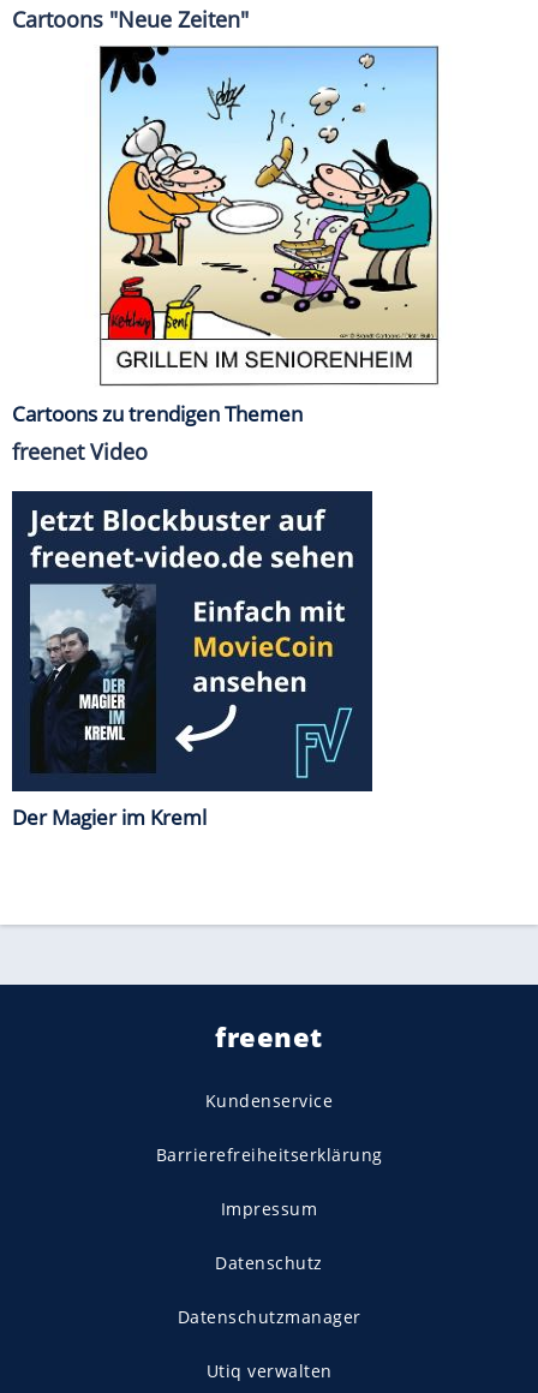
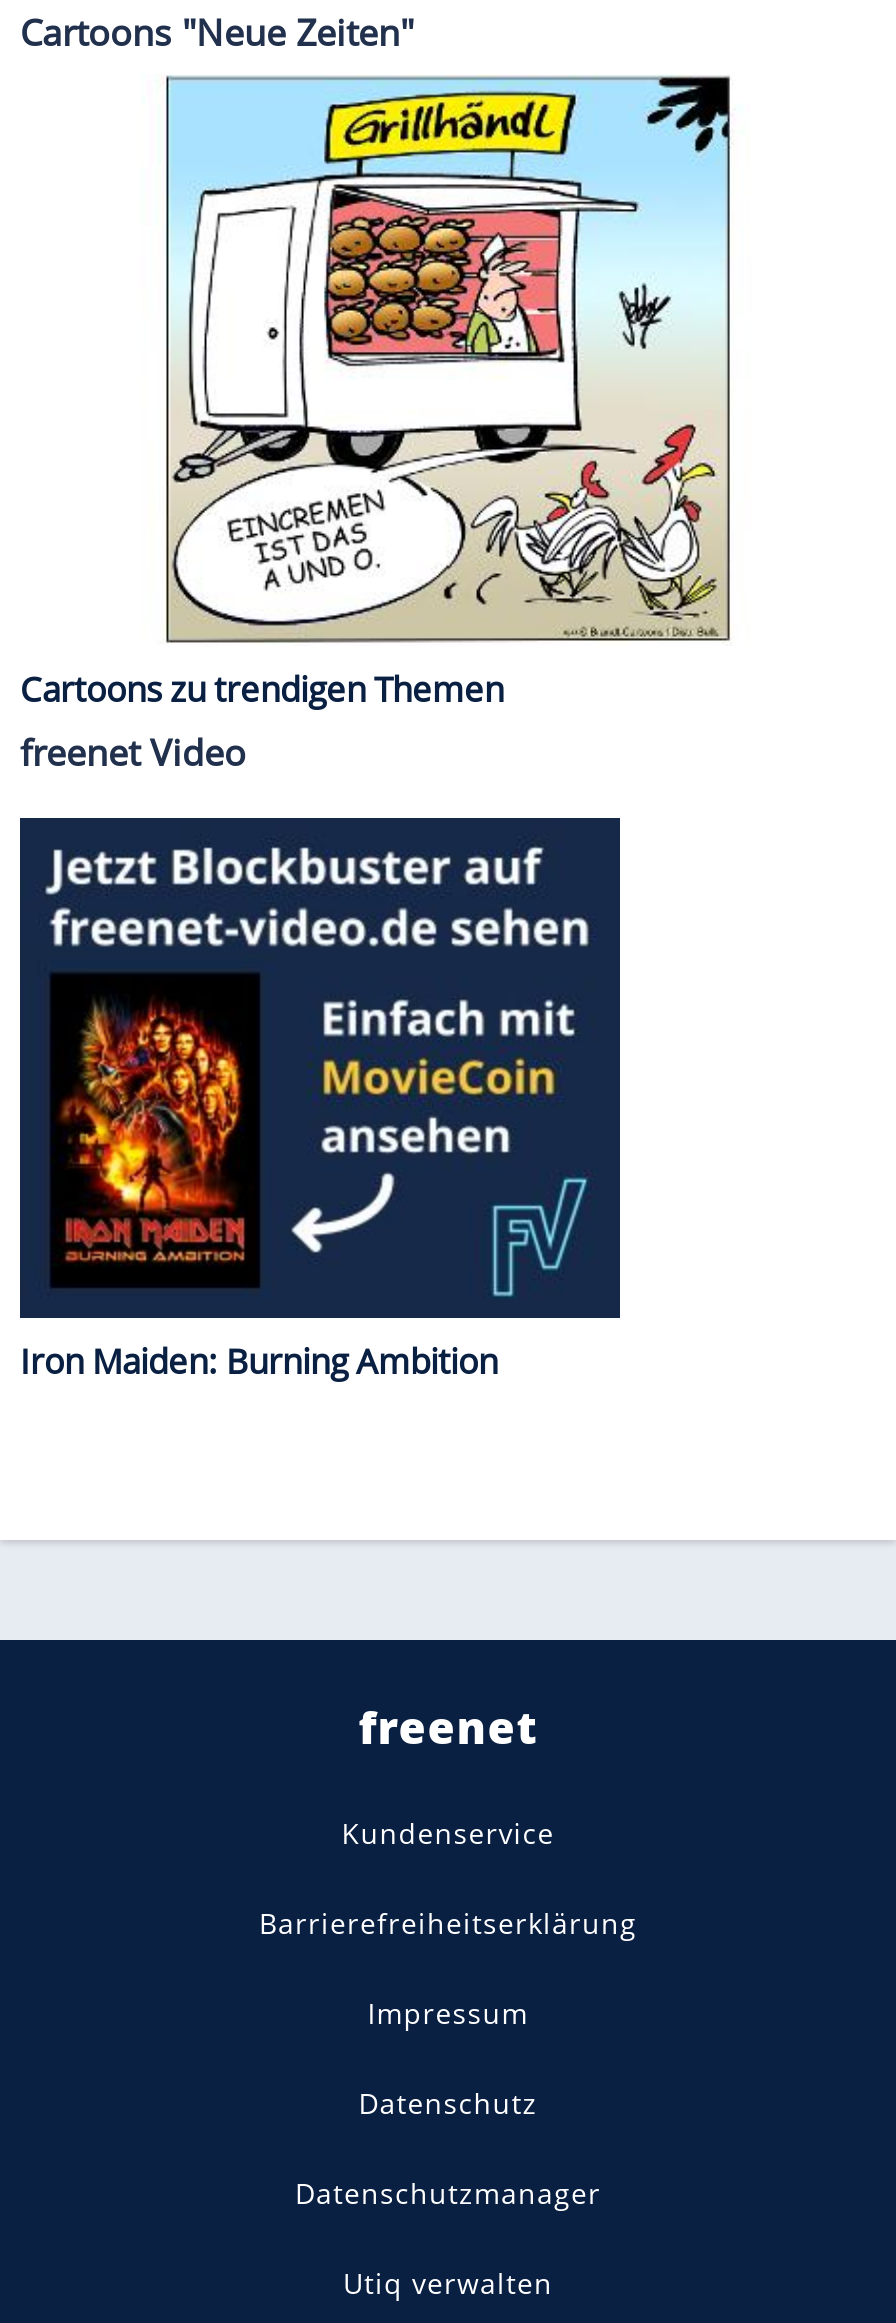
- [image]
+ [image]

- [image]
- Der Magier im Kreml
+ [image]
+ Iron Maiden: Burning Ambition
